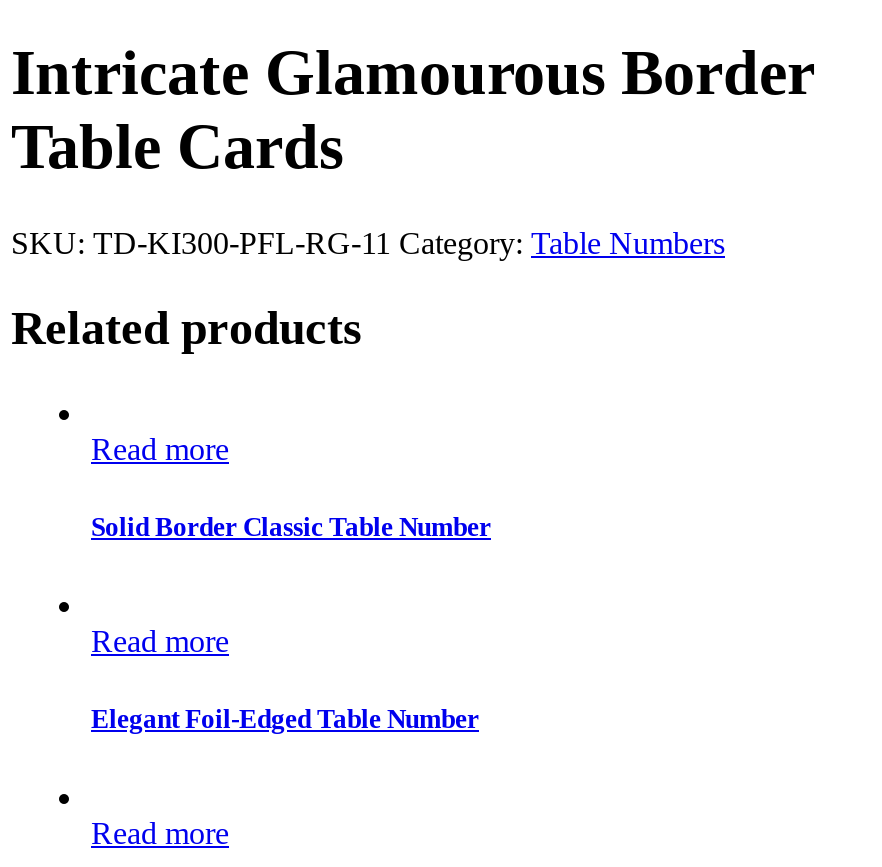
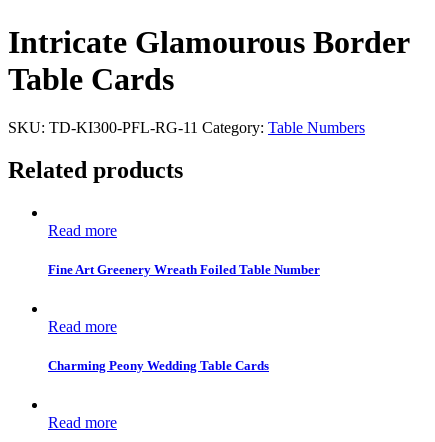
- Solid Border Classic Table Number
+ Fine Art Greenery Wreath Foiled Table Number

- Elegant Foil-Edged Table Number
+ Charming Peony Wedding Table Cards
